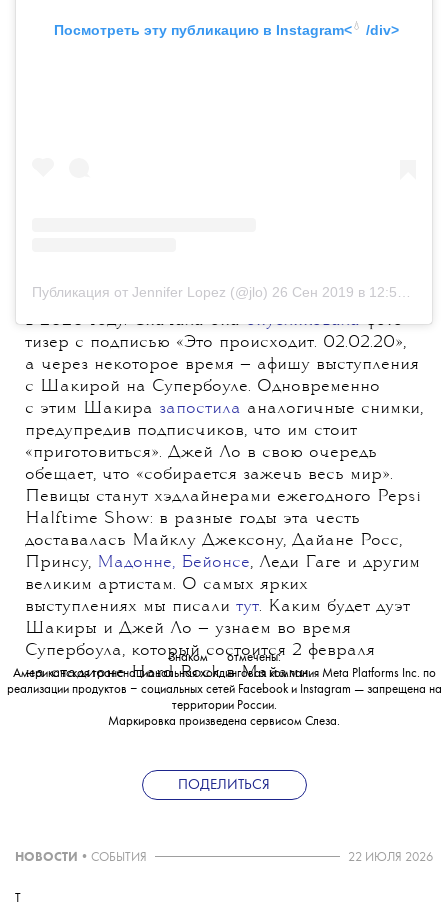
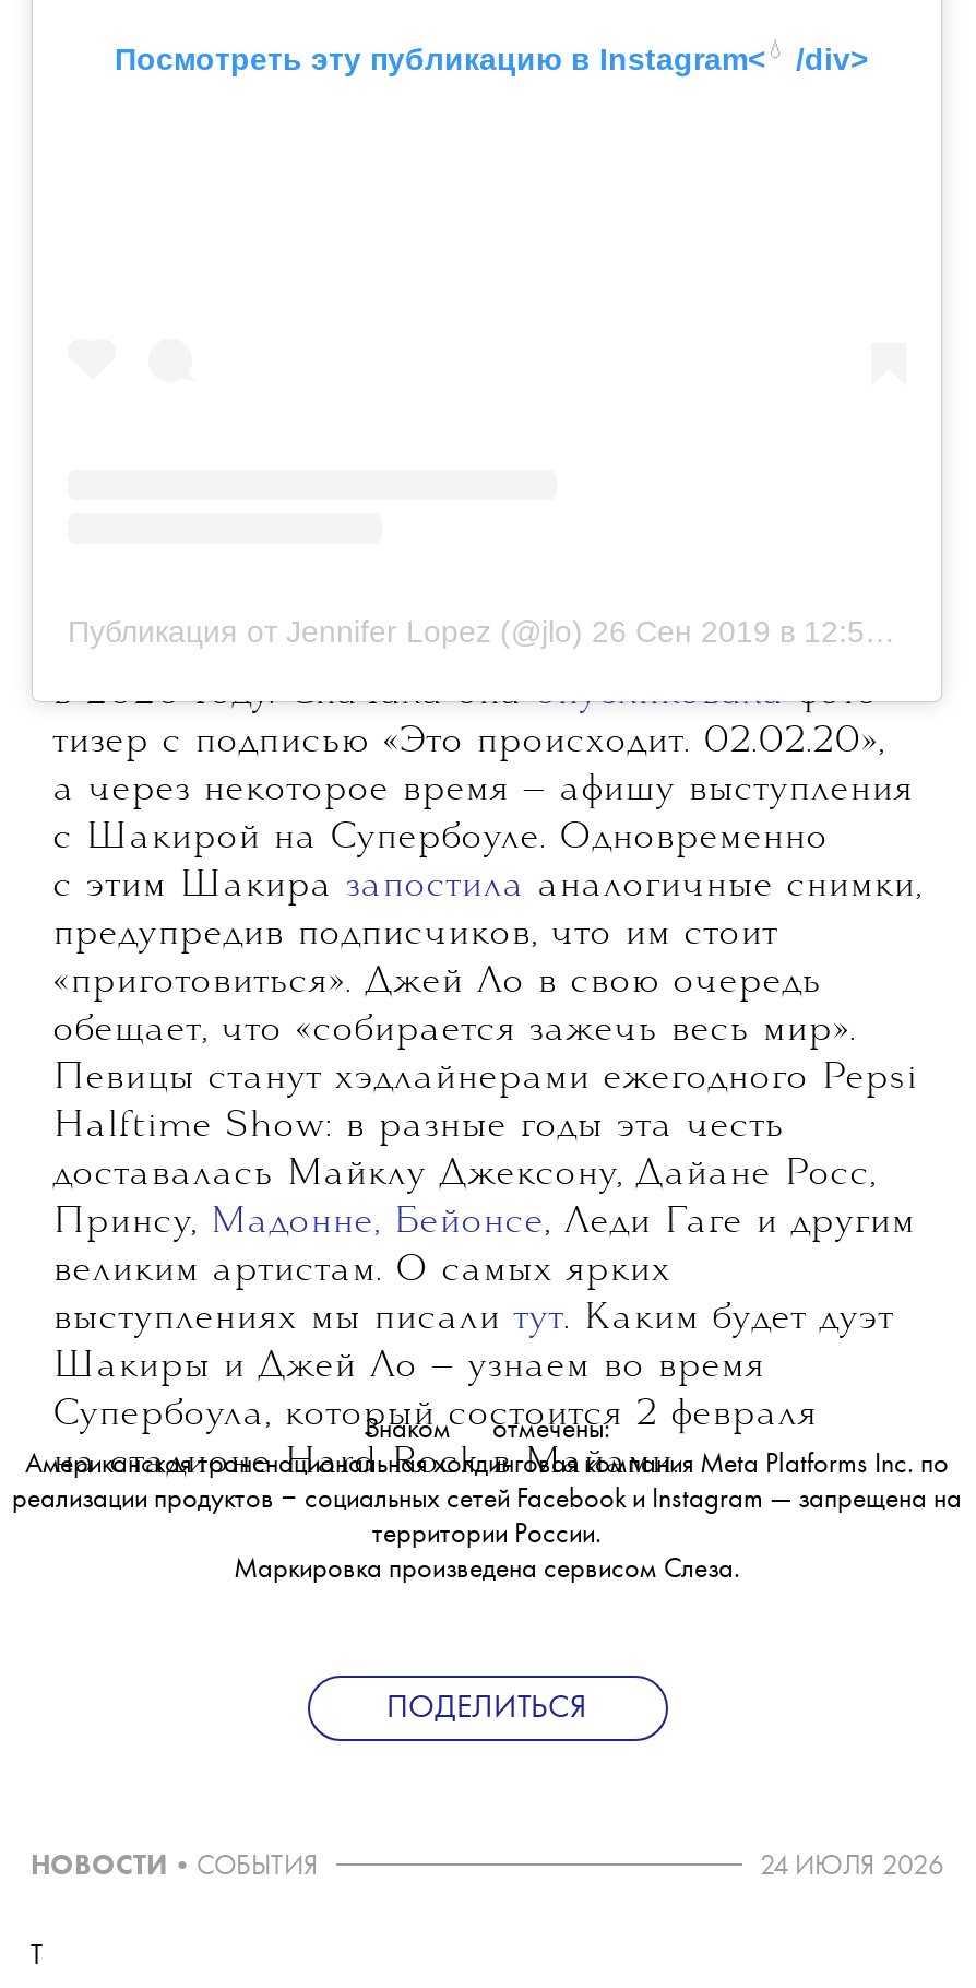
- 22 ИЮЛЯ 2026
+ 24 ИЮЛЯ 2026
